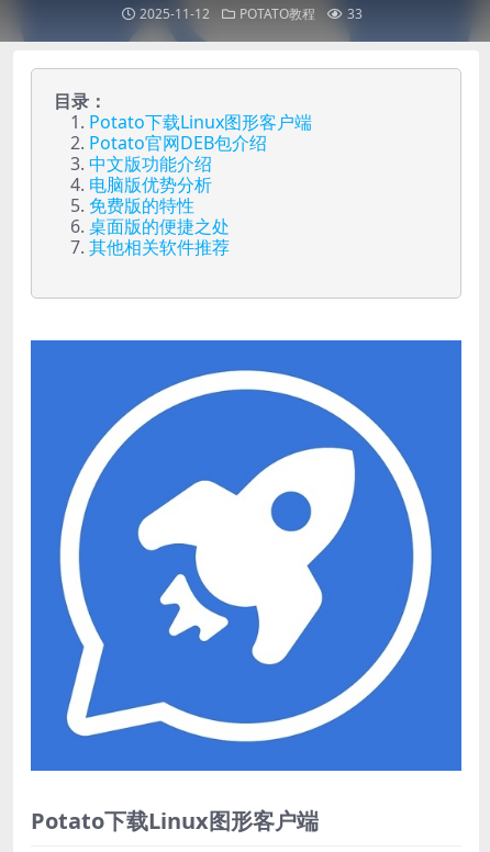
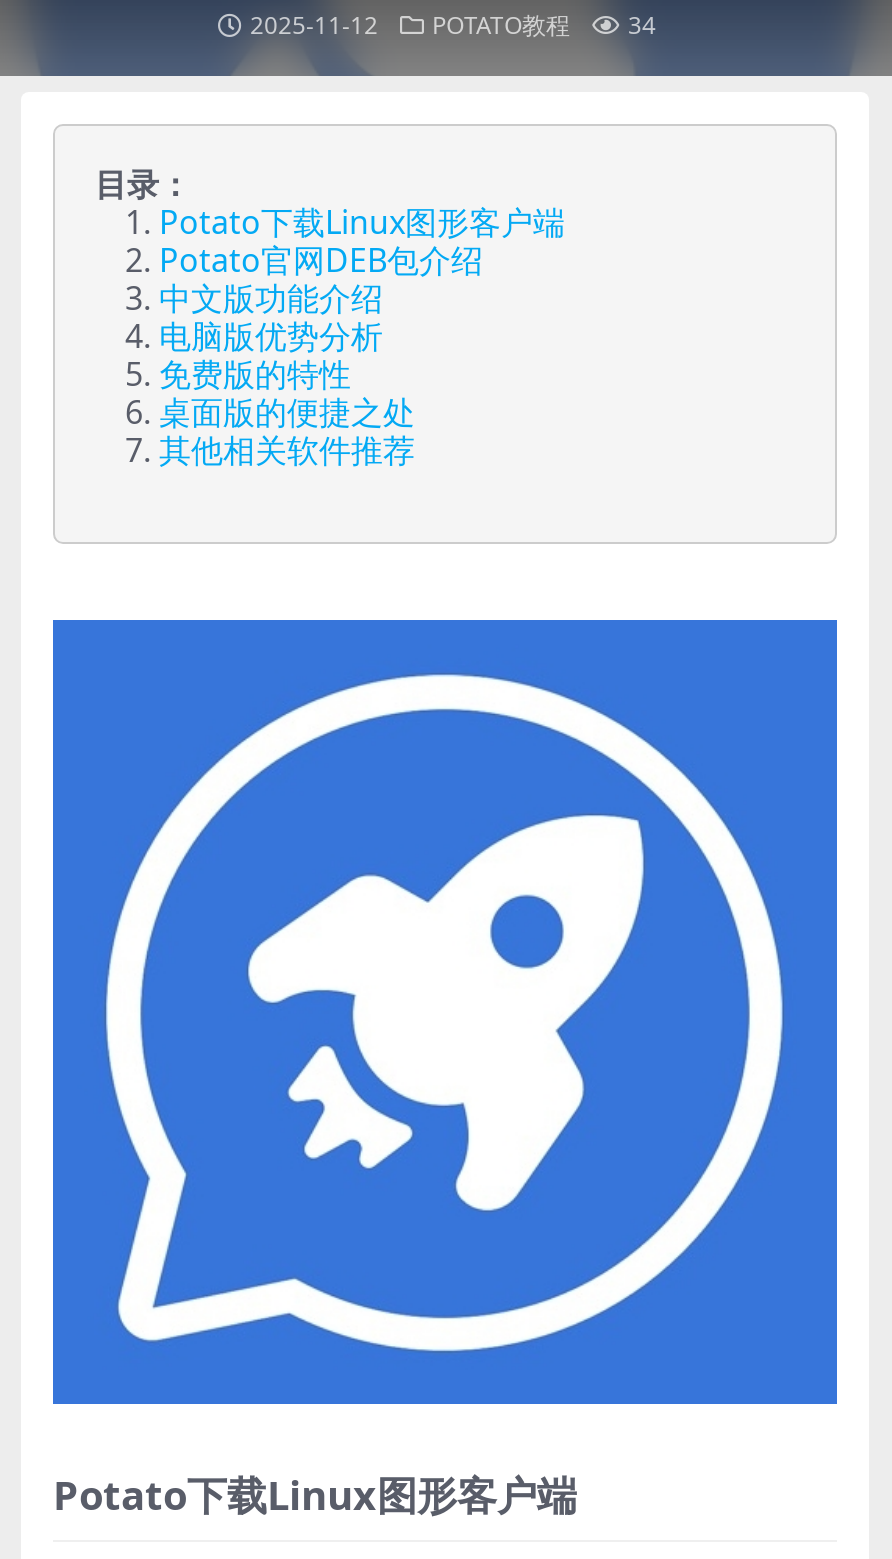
- 2025-11-12 POTATO教程 33
+ 2025-11-12 POTATO教程 34
